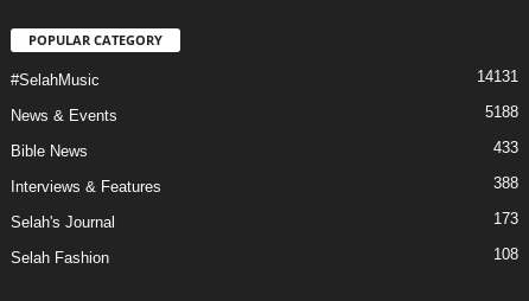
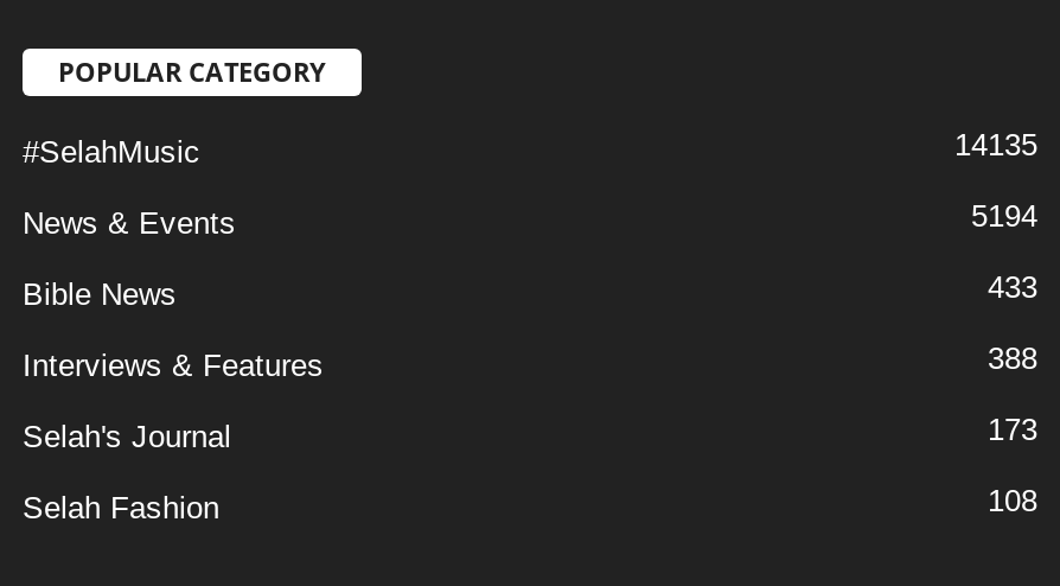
- 14131
+ 14135

- 5188
+ 5194
